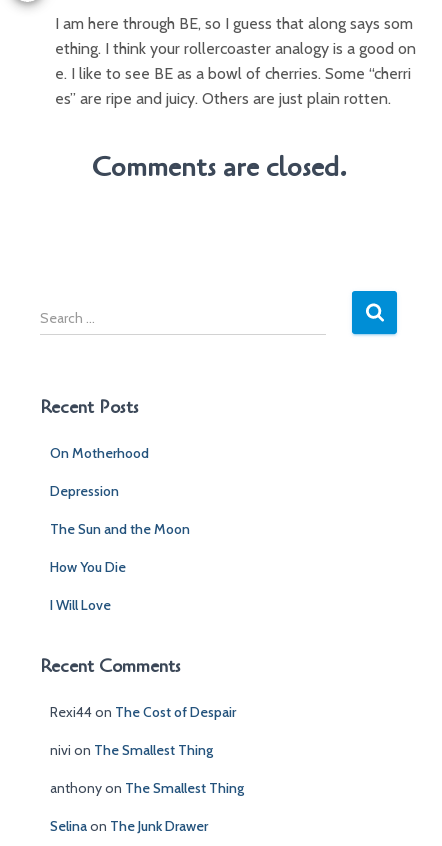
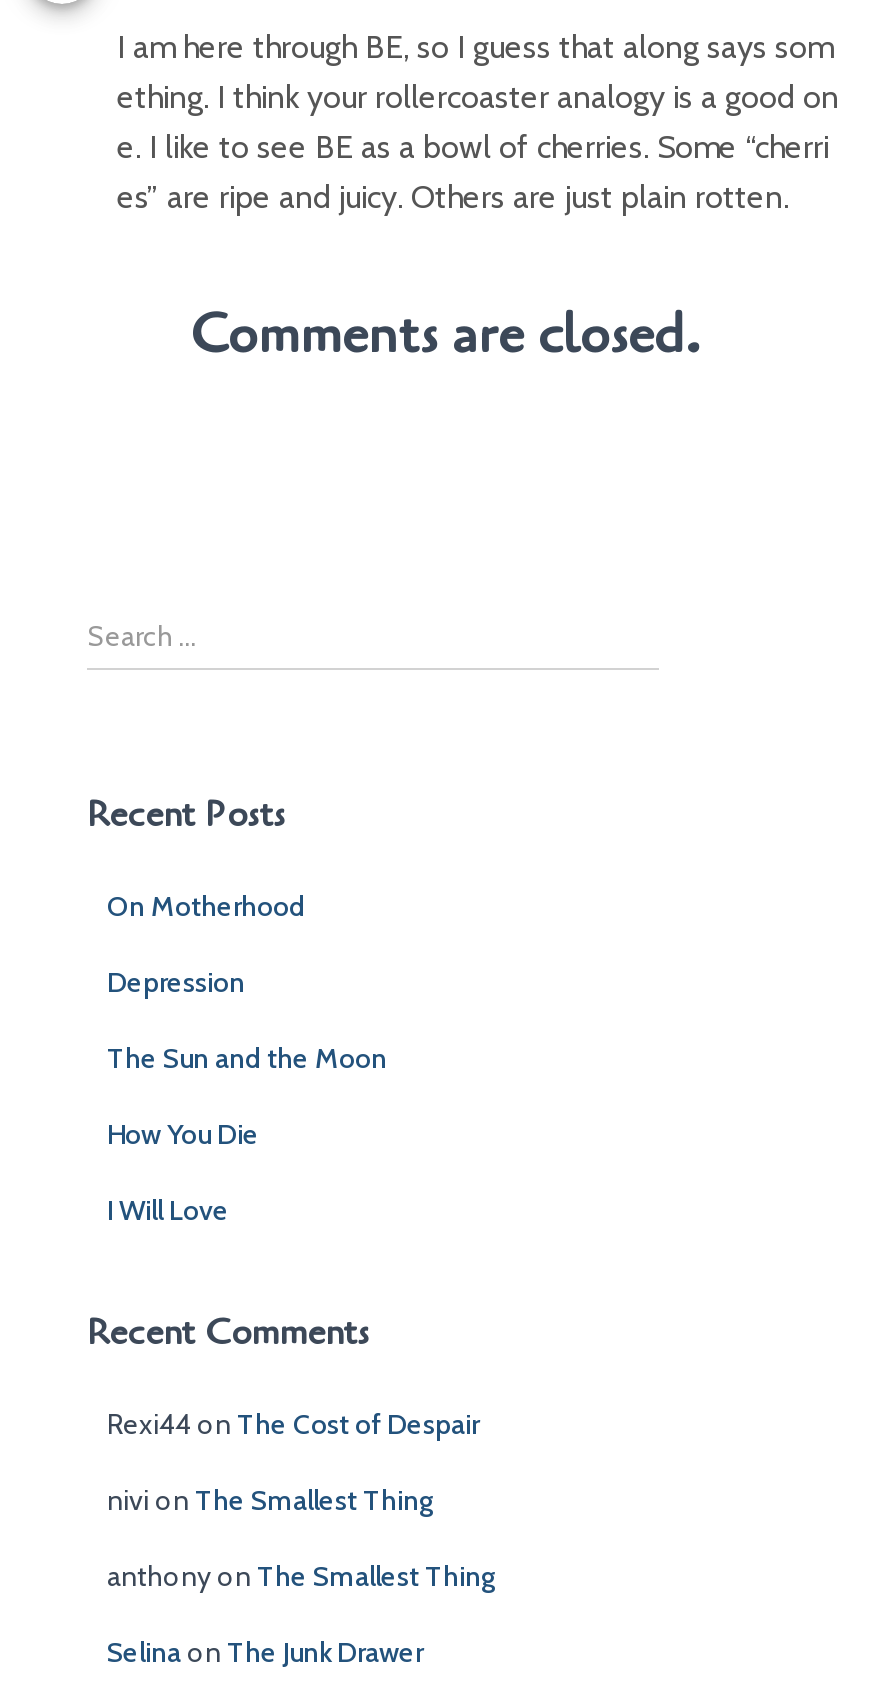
- [image]
